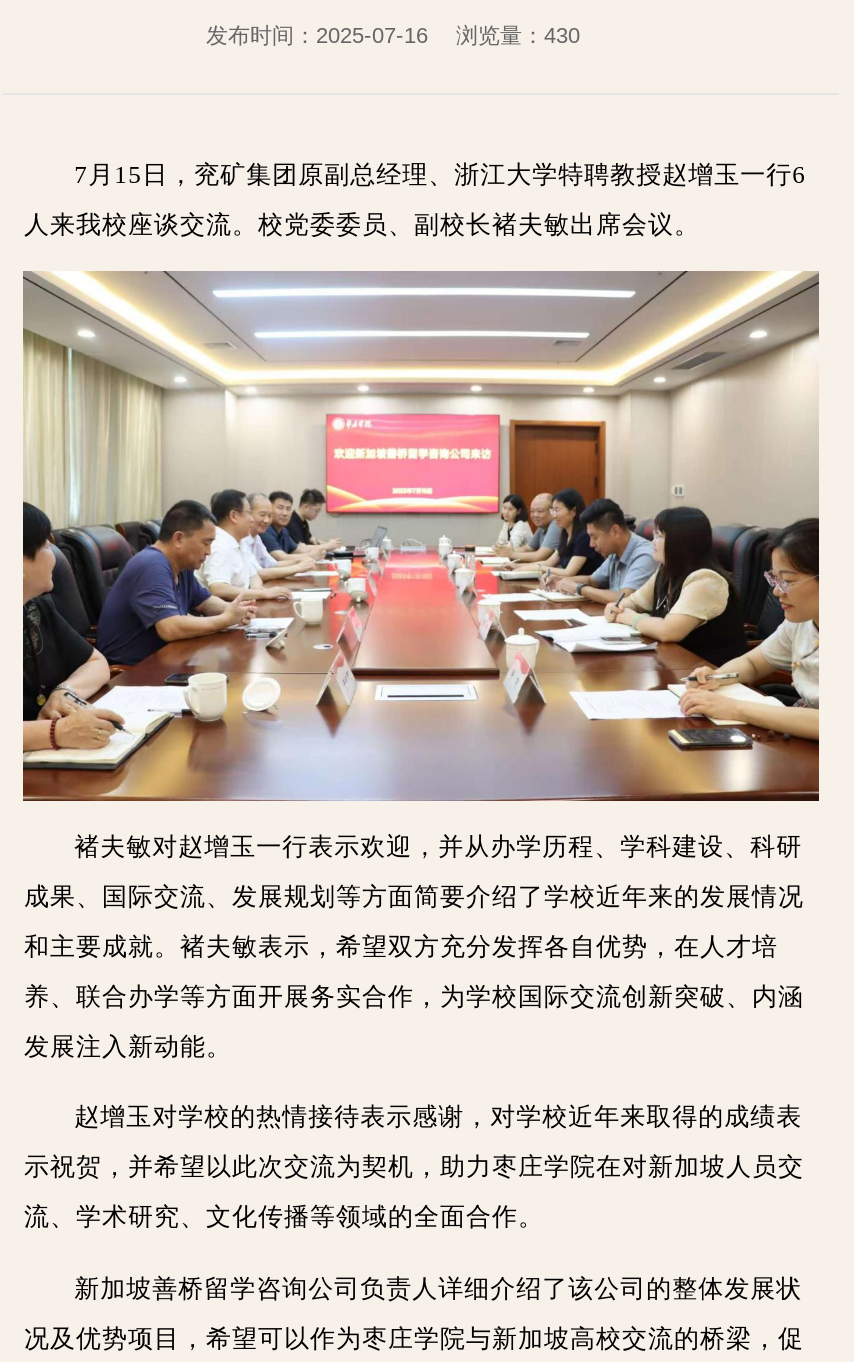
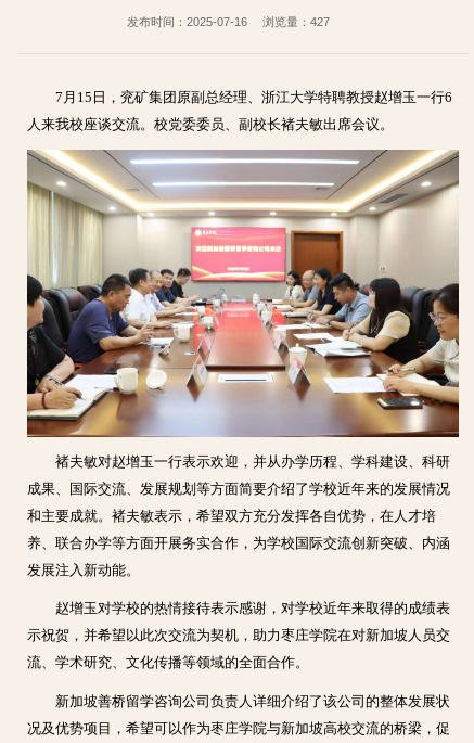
- 发布时间：2025-07-16 浏览量：430
+ 发布时间：2025-07-16 浏览量：427
